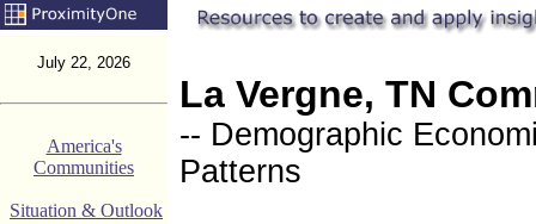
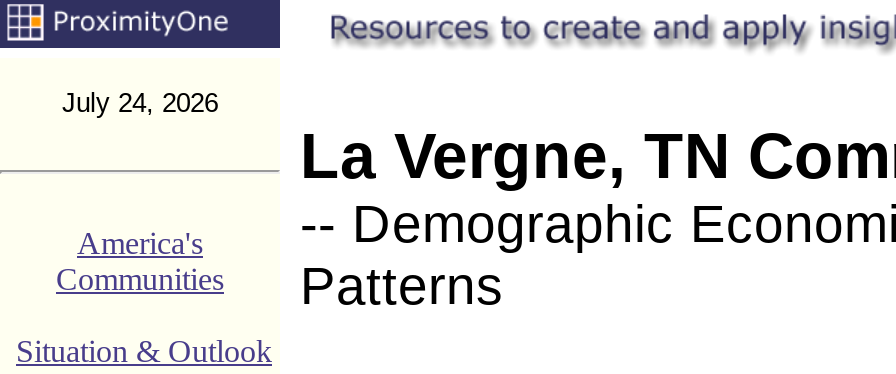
- July 22, 2026
+ July 24, 2026
